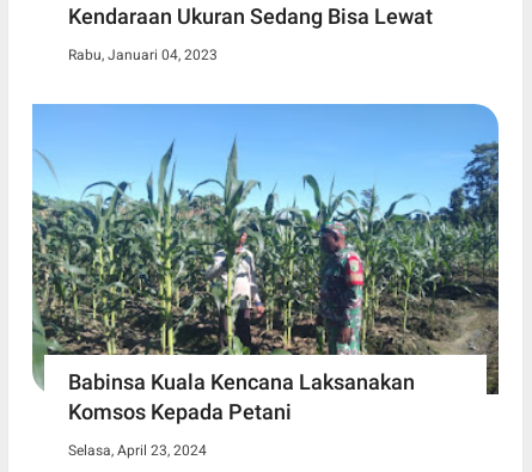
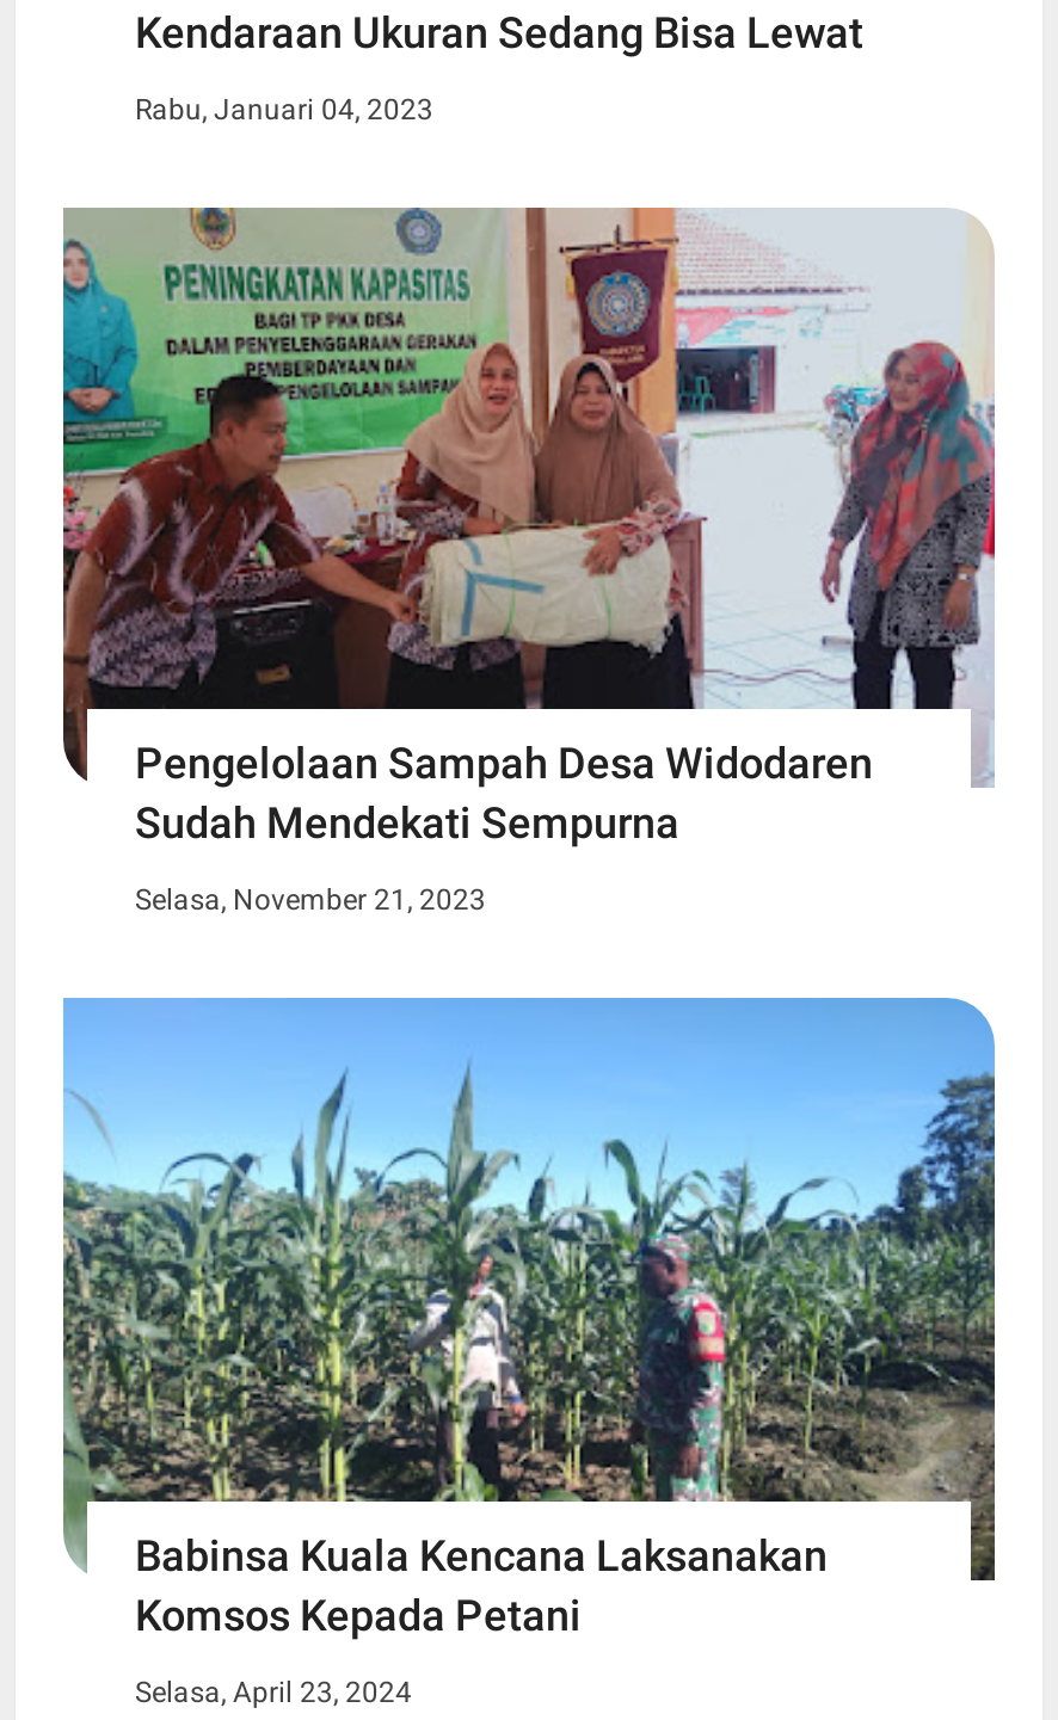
+ [image]
+ Pengelolaan Sampah Desa Widodaren
+ Sudah Mendekati Sempurna
+ Selasa, November 21, 2023
